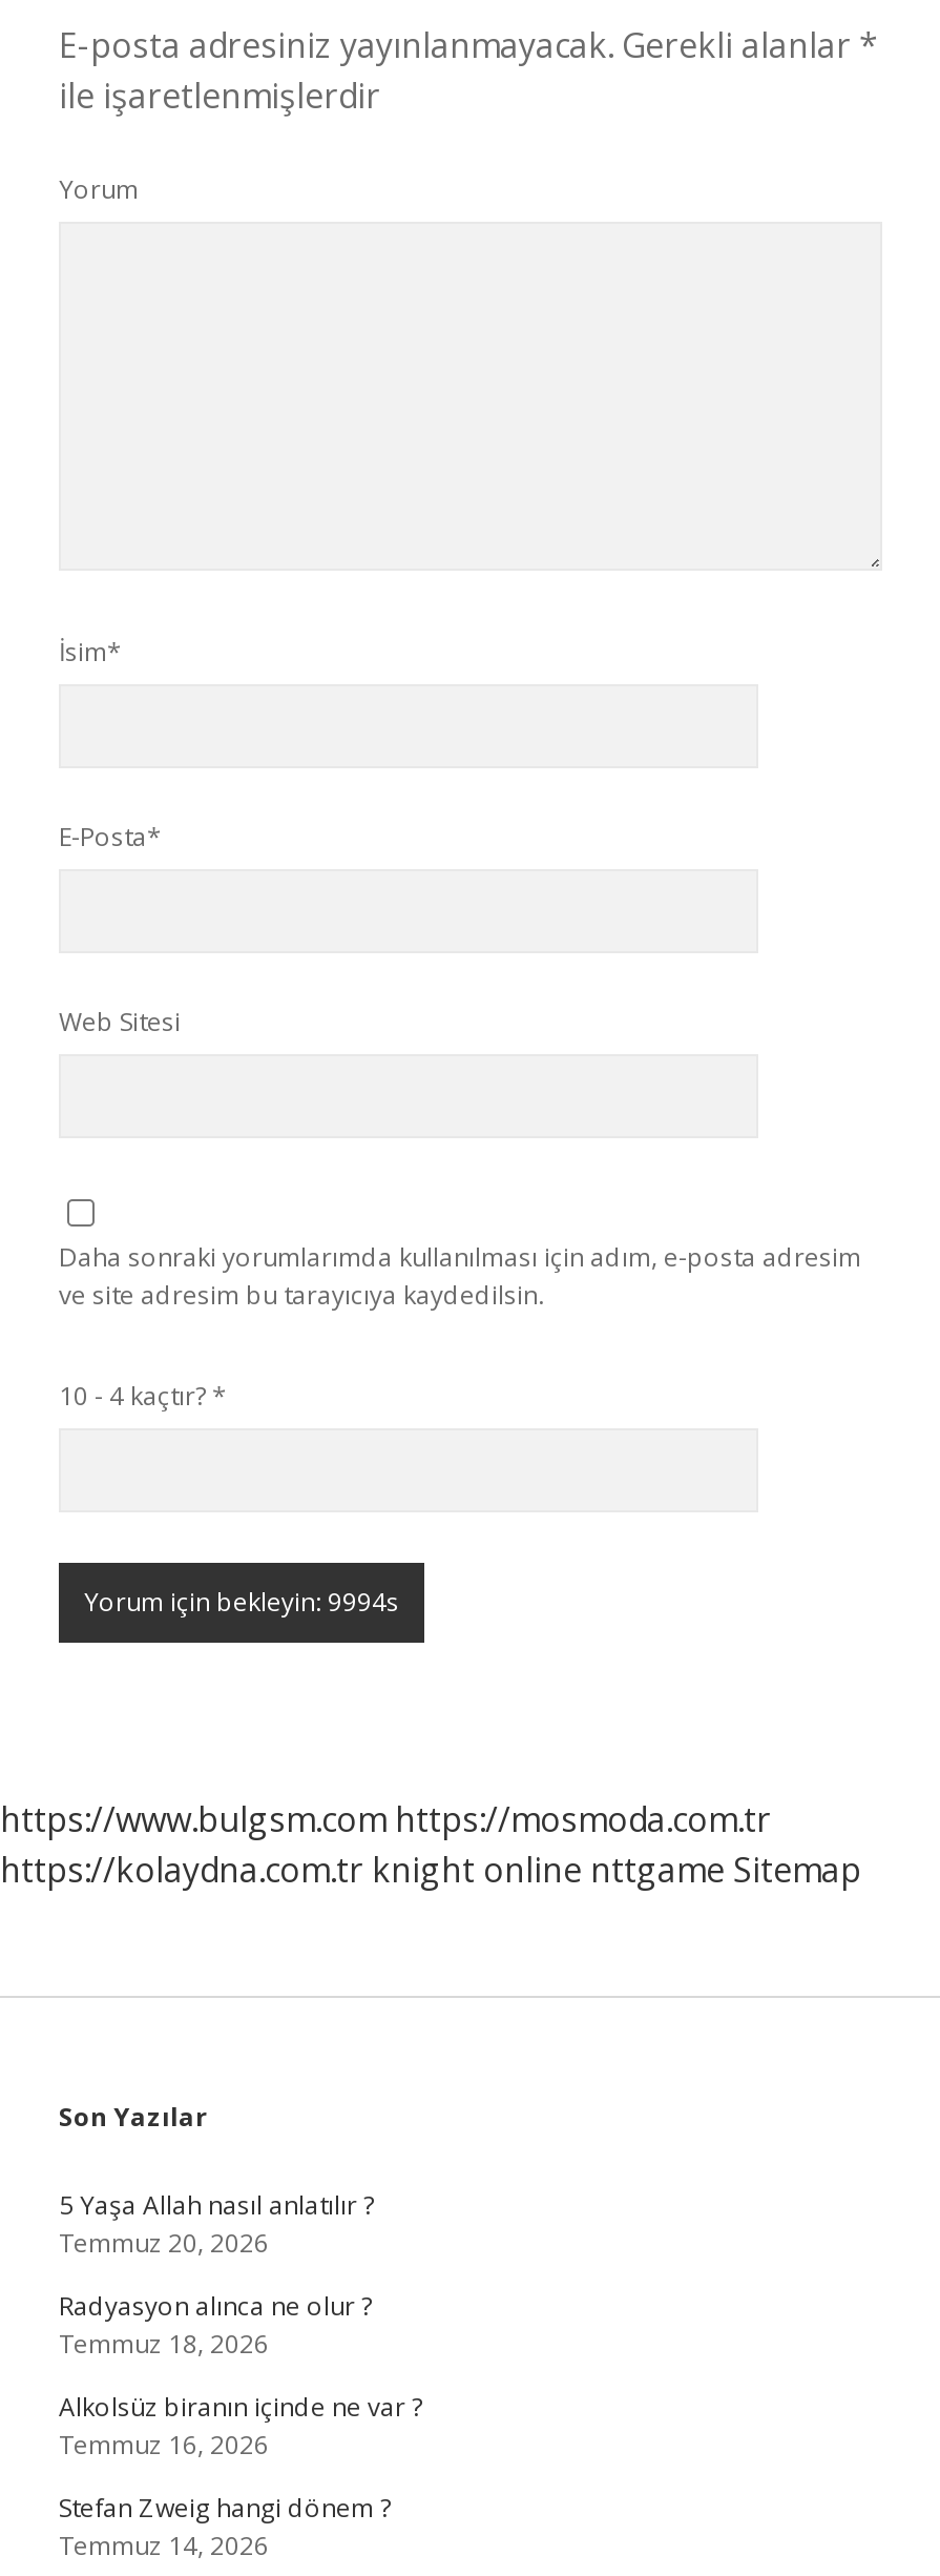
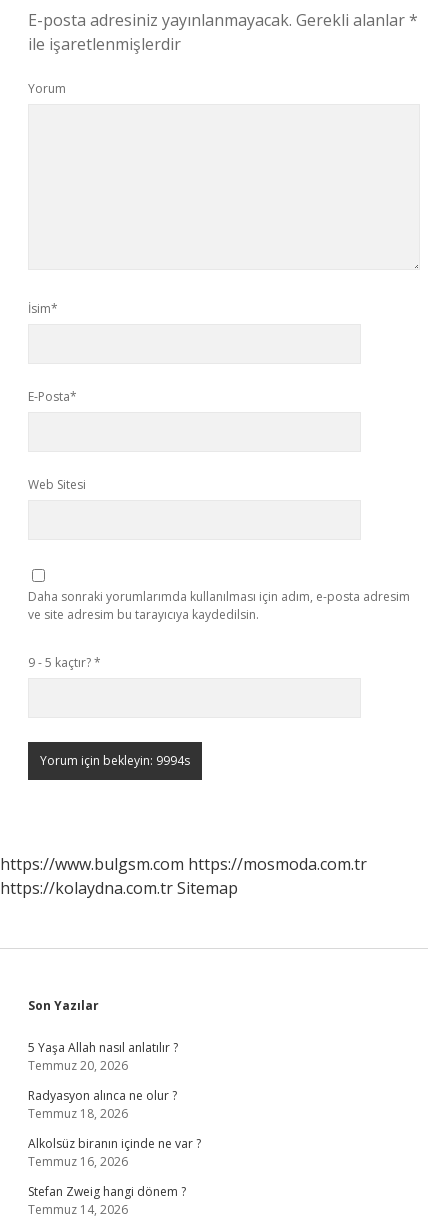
- 10 - 4 kaçtır? *
+ 9 - 5 kaçtır? *

- https://kolaydna.com.tr knight online nttgame Sitemap
+ https://kolaydna.com.tr Sitemap
